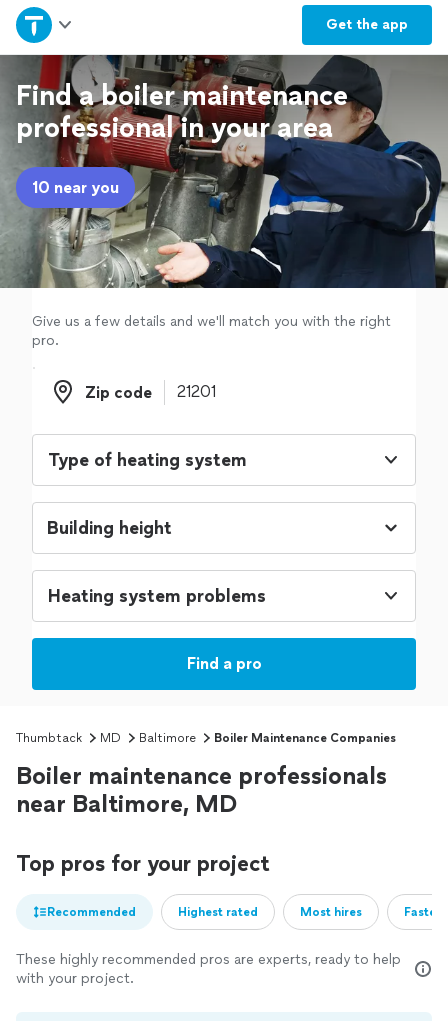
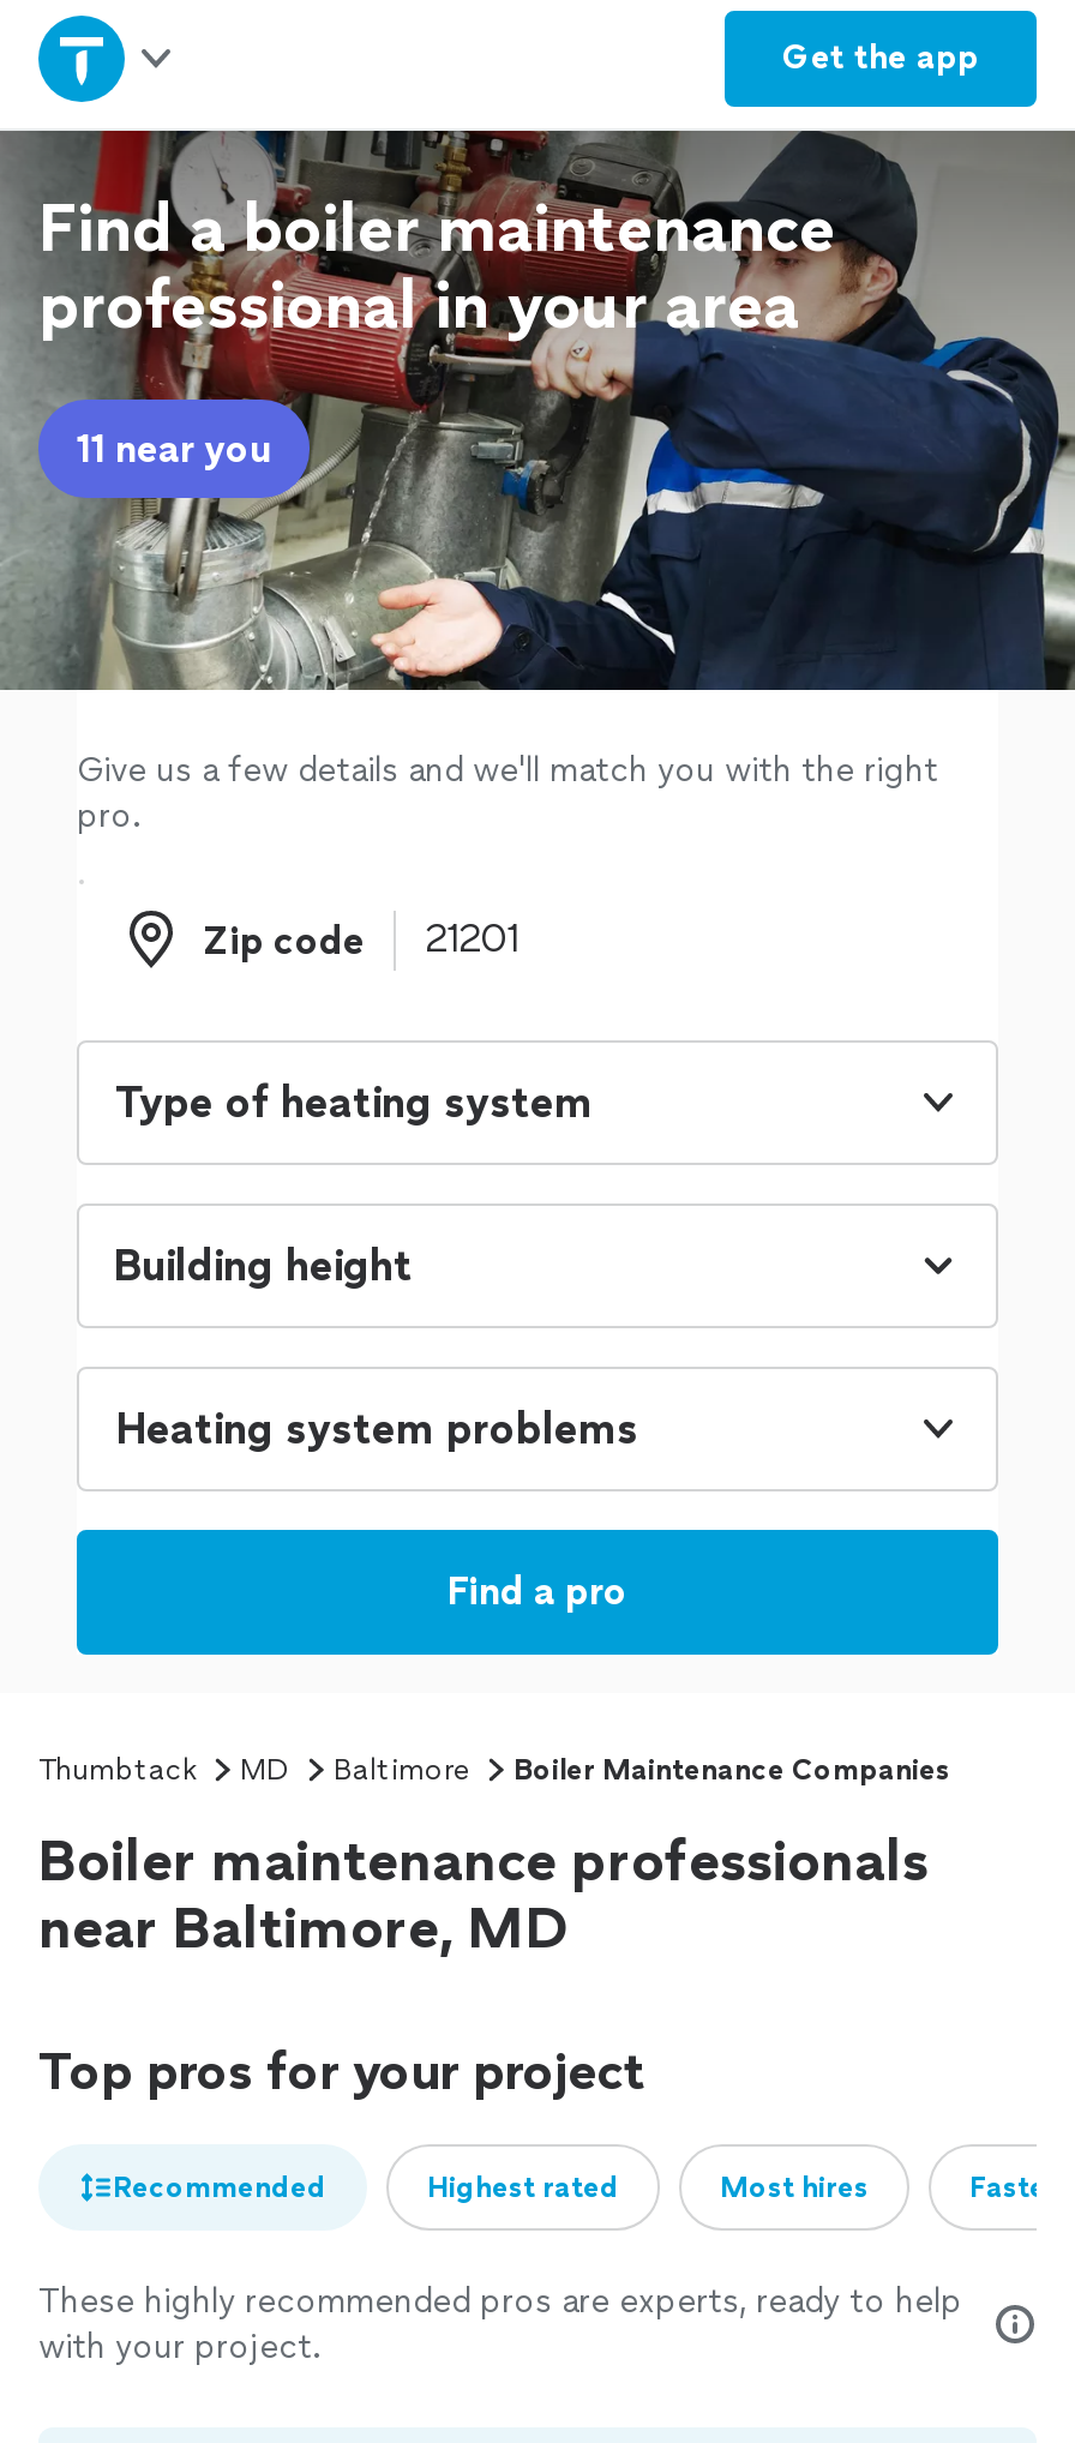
- 10 near you
+ 11 near you
